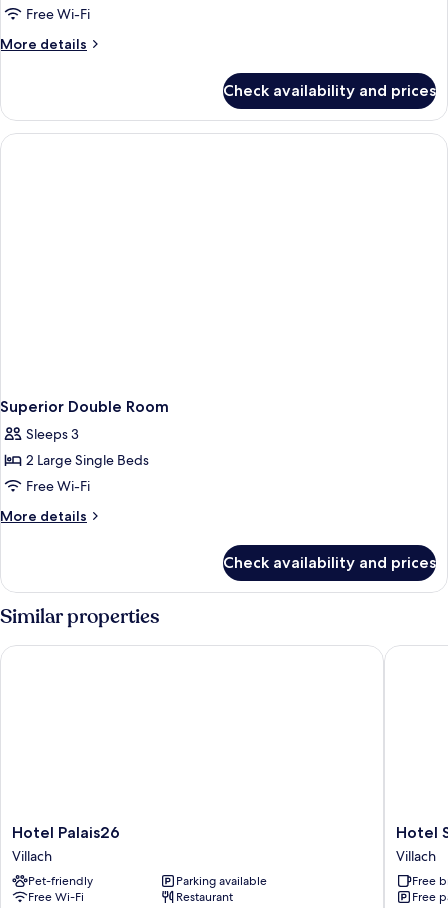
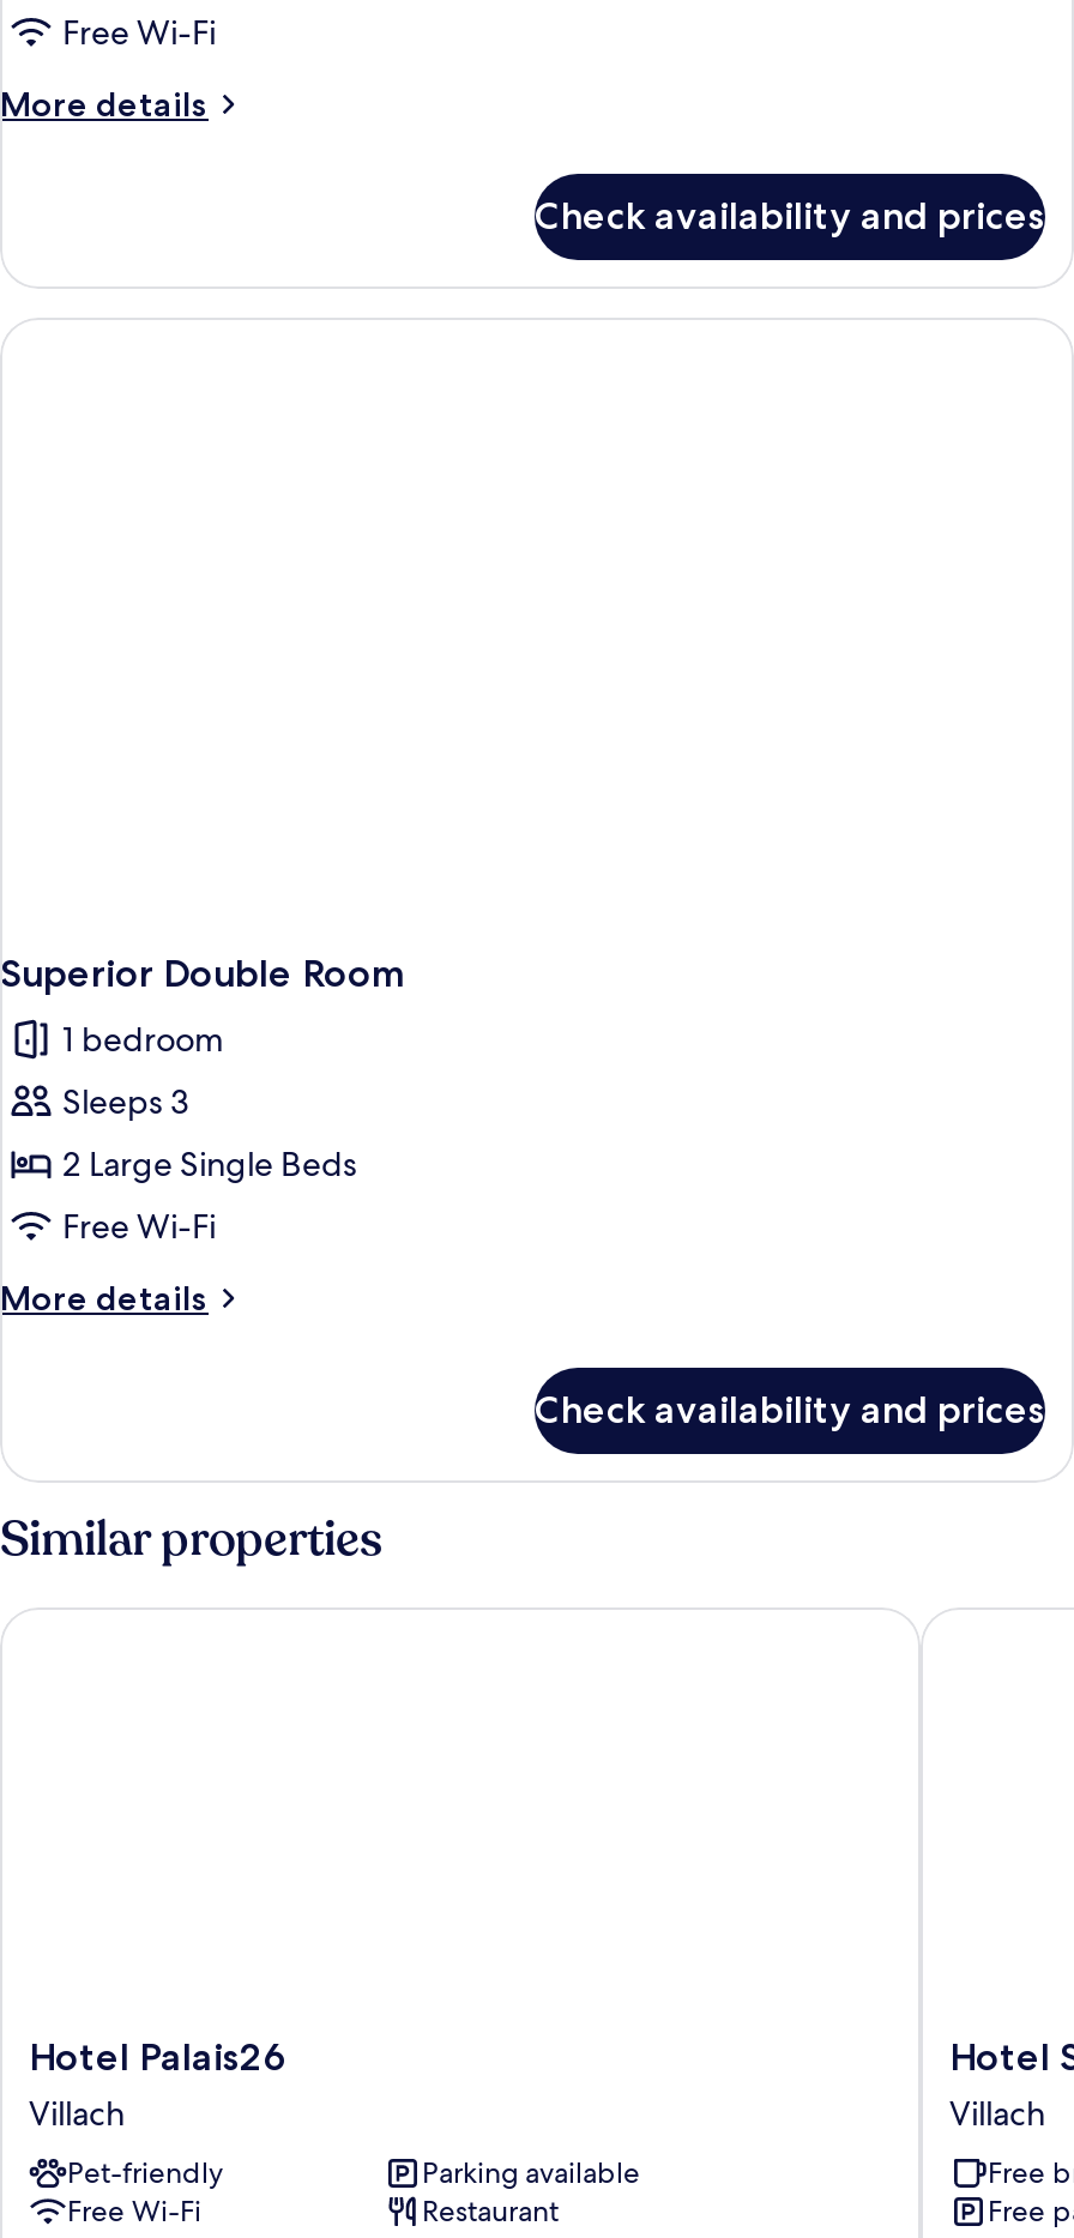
+ 1 bedroom
